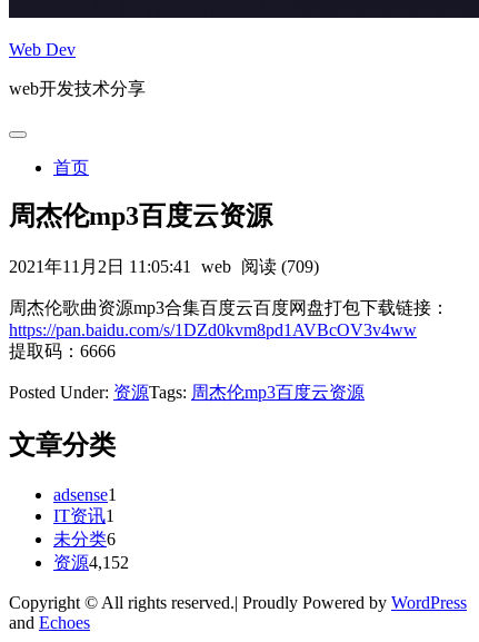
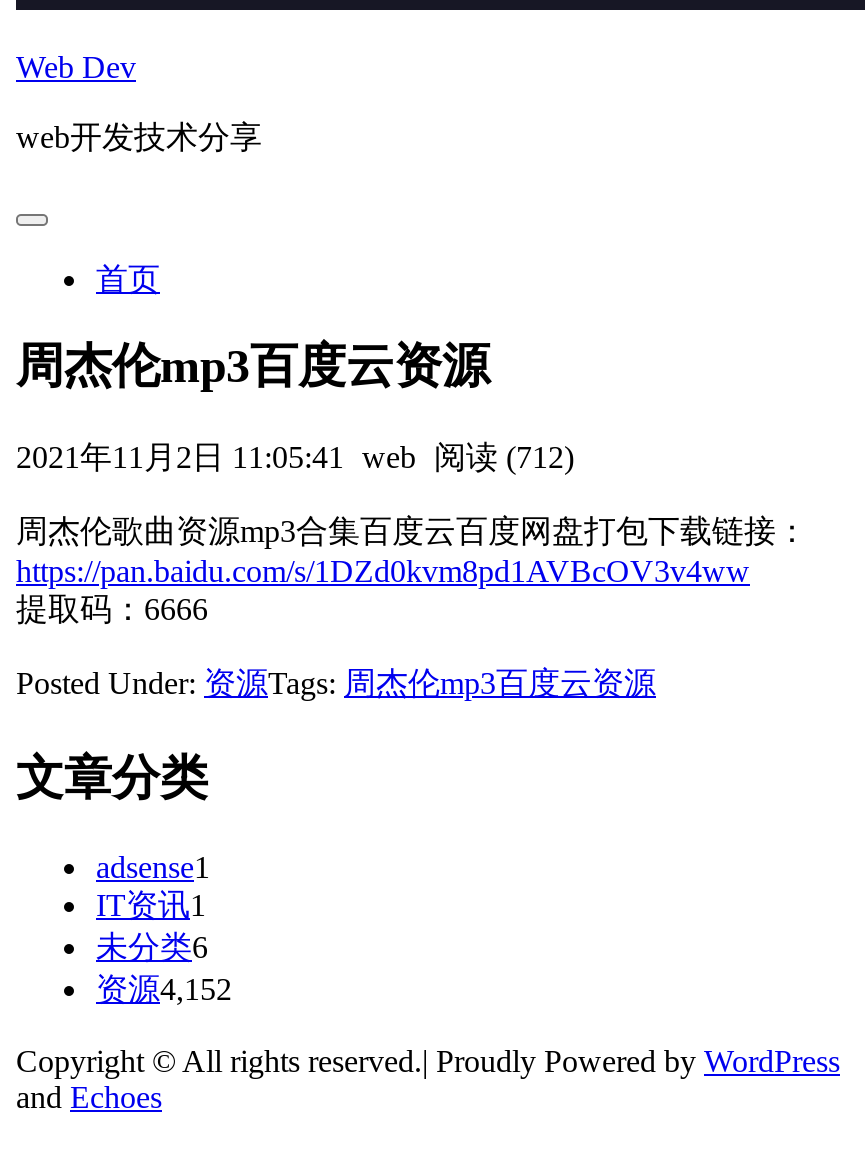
- 2021年11月2日 11:05:41 web 阅读 (709)
+ 2021年11月2日 11:05:41 web 阅读 (712)
